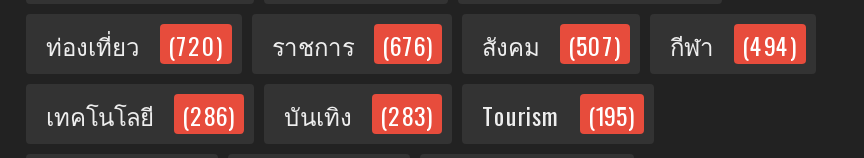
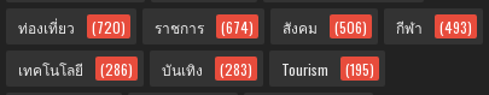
- (676)
+ (674)

- (507)
+ (506)

- (494)
+ (493)
